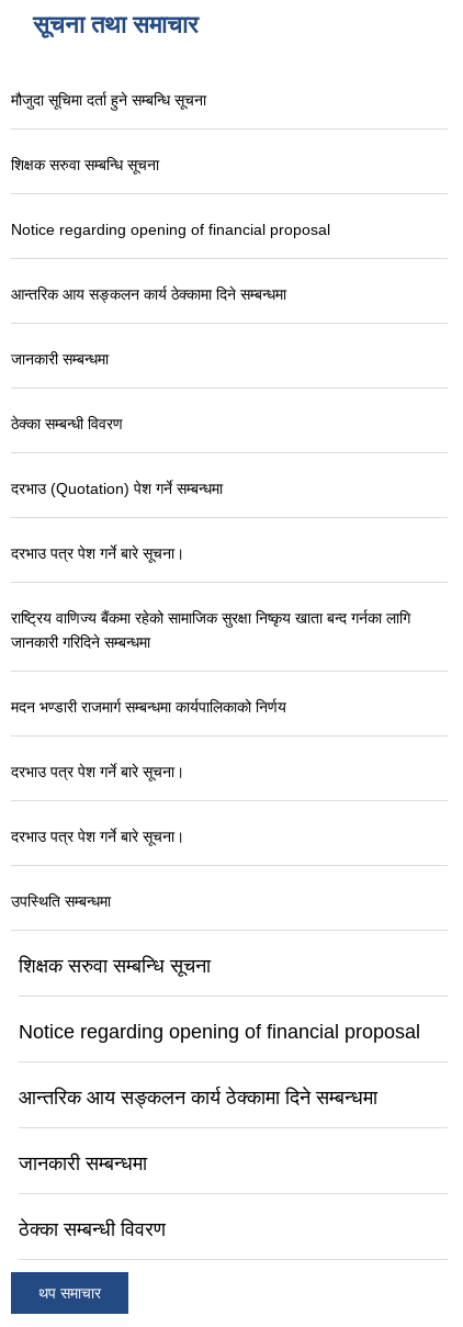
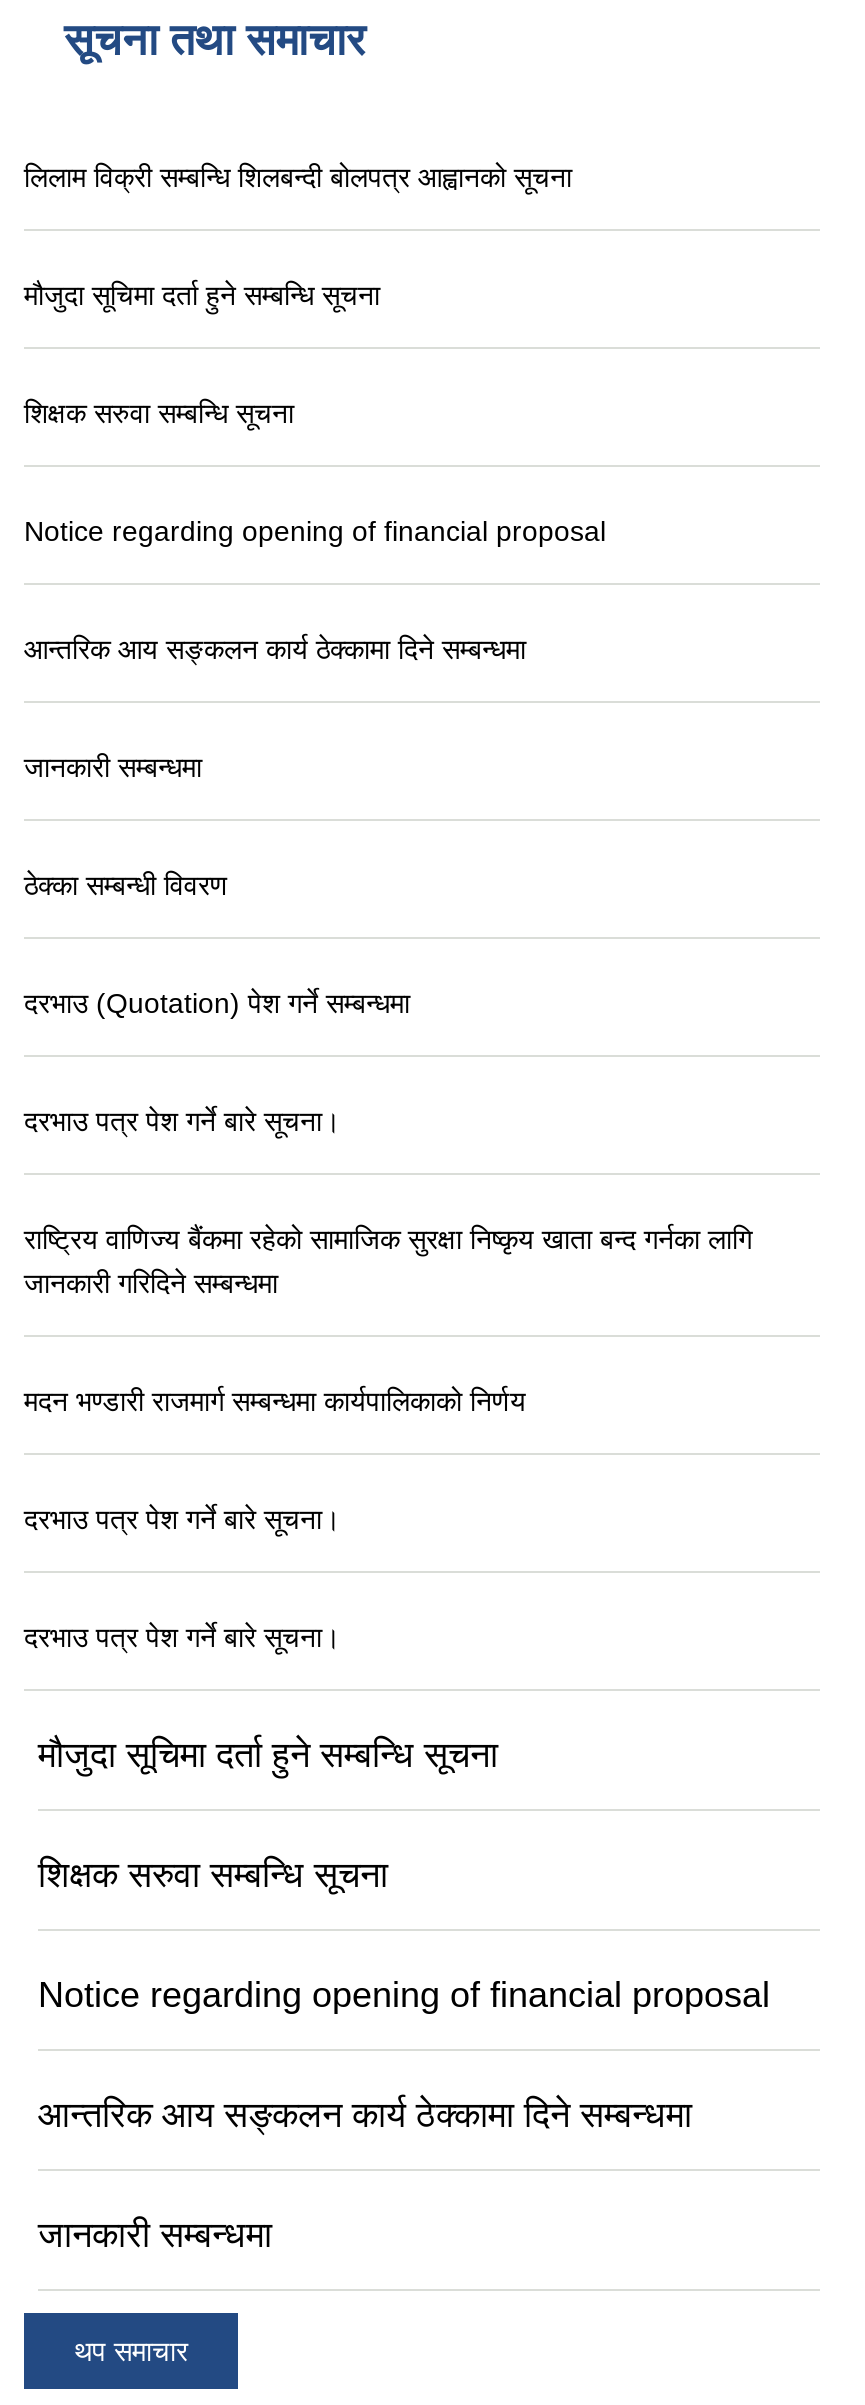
+ लिलाम विक्री सम्बन्धि शिलबन्दी बोलपत्र आह्वानको सूचना

moved down: मौजुदा सूचिमा दर्ता हुने सम्बन्धि सूचना | शिक्षक सरुवा सम्बन्धि सूचना | Notice regarding opening of financial proposal | ... | दरभाउ पत्र पेश गर्ने बारे सूचना। | दरभाउ पत्र पेश गर्ने बारे सूचना।

- उपस्थिति सम्बन्धमा
+ मौजुदा सूचिमा दर्ता हुने सम्बन्धि सूचना

moved down: शिक्षक सरुवा सम्बन्धि सूचना | Notice regarding opening of financial proposal | आन्तरिक आय सङ्कलन कार्य ठेक्कामा दिने सम्बन्धमा | जानकारी सम्बन्धमा

- ठेक्का सम्बन्धी विवरण
